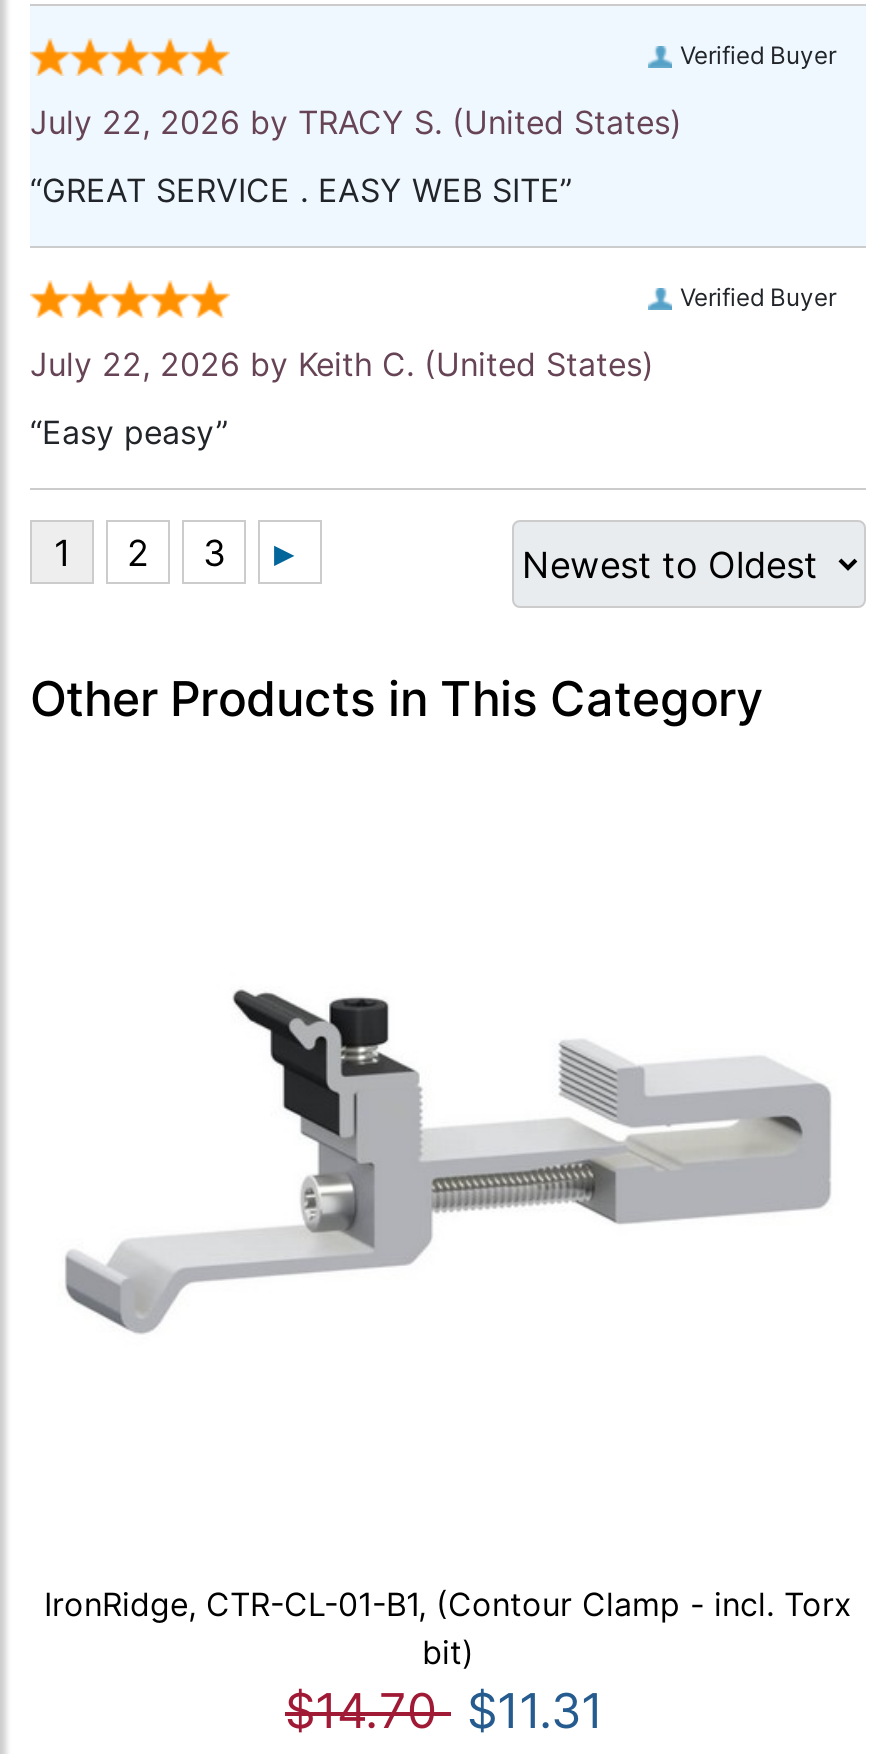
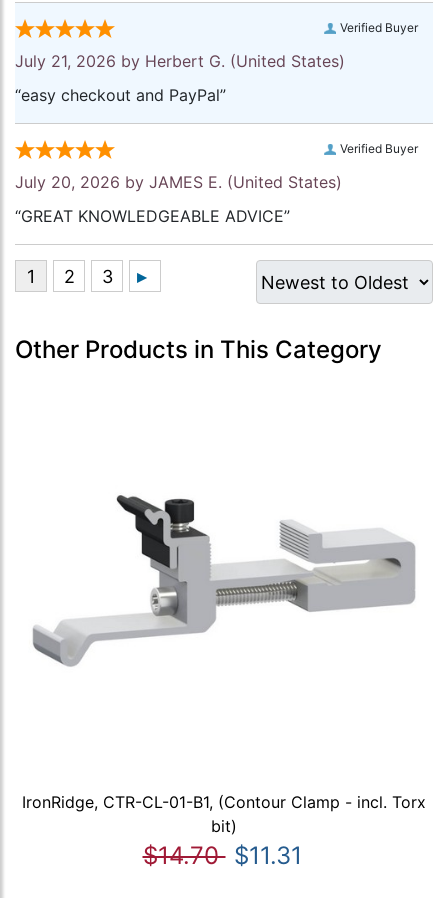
- July 22, 2026 by TRACY S. (United States)
+ July 21, 2026 by Herbert G. (United States)

- “GREAT SERVICE . EASY WEB SITE”
+ “easy checkout and PayPal”

- July 22, 2026 by Keith C. (United States)
+ July 20, 2026 by JAMES E. (United States)

- “Easy peasy”
+ “GREAT KNOWLEDGEABLE ADVICE”
